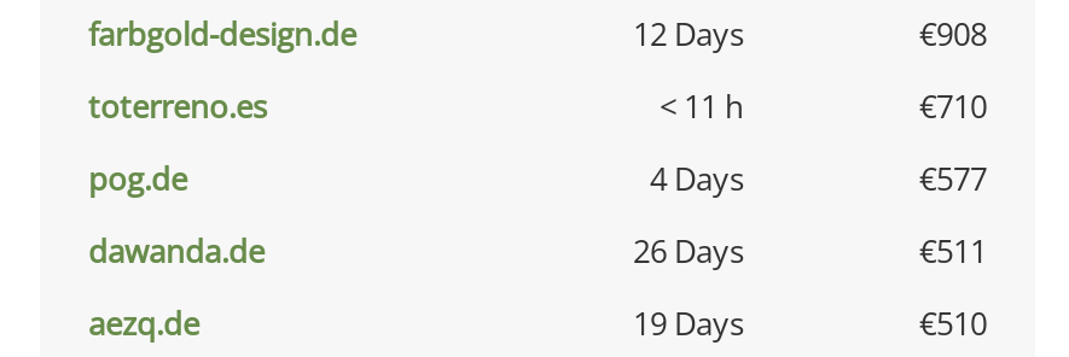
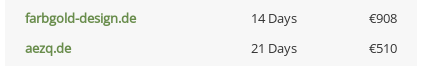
- 12 Days
+ 14 Days

- toterreno.es
- < 11 h
- €710
- pog.de
- 4 Days
- €577
- dawanda.de
- 26 Days
- €511

- 19 Days
+ 21 Days
